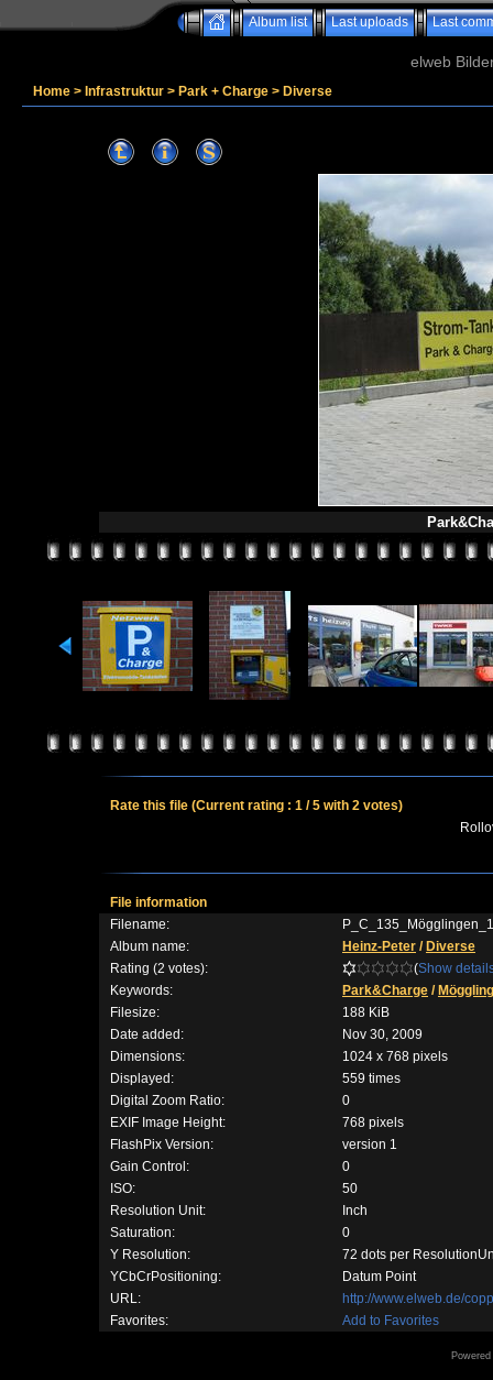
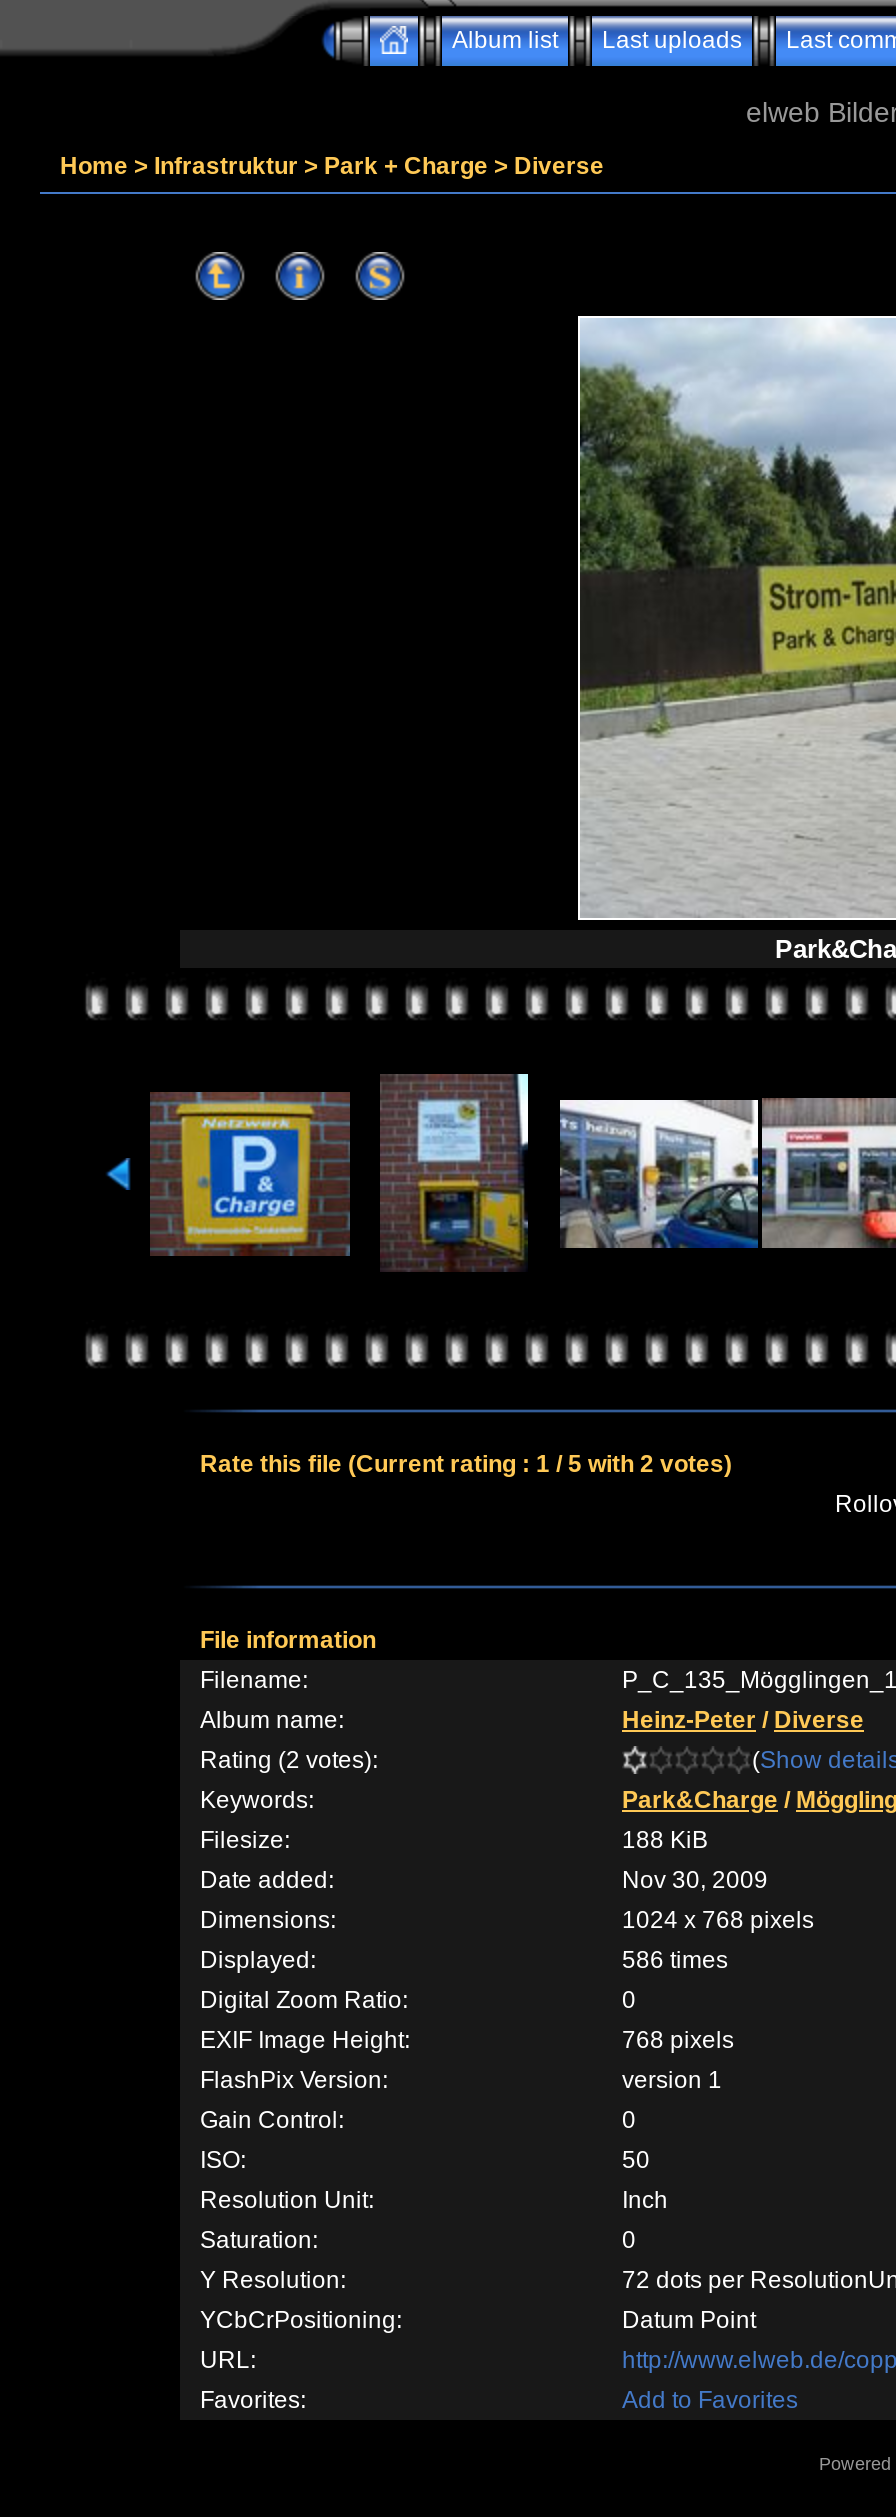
- 559 times
+ 586 times
